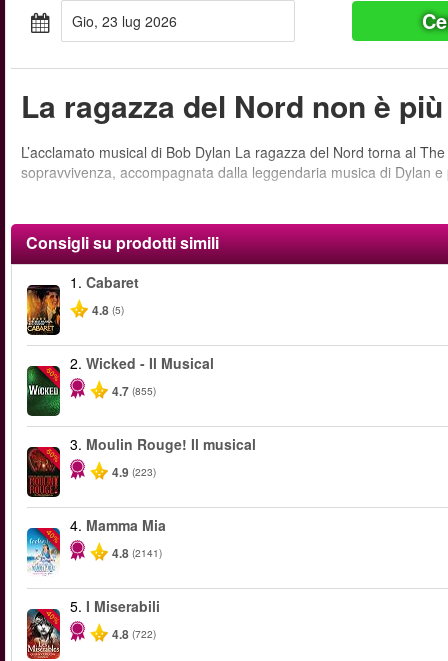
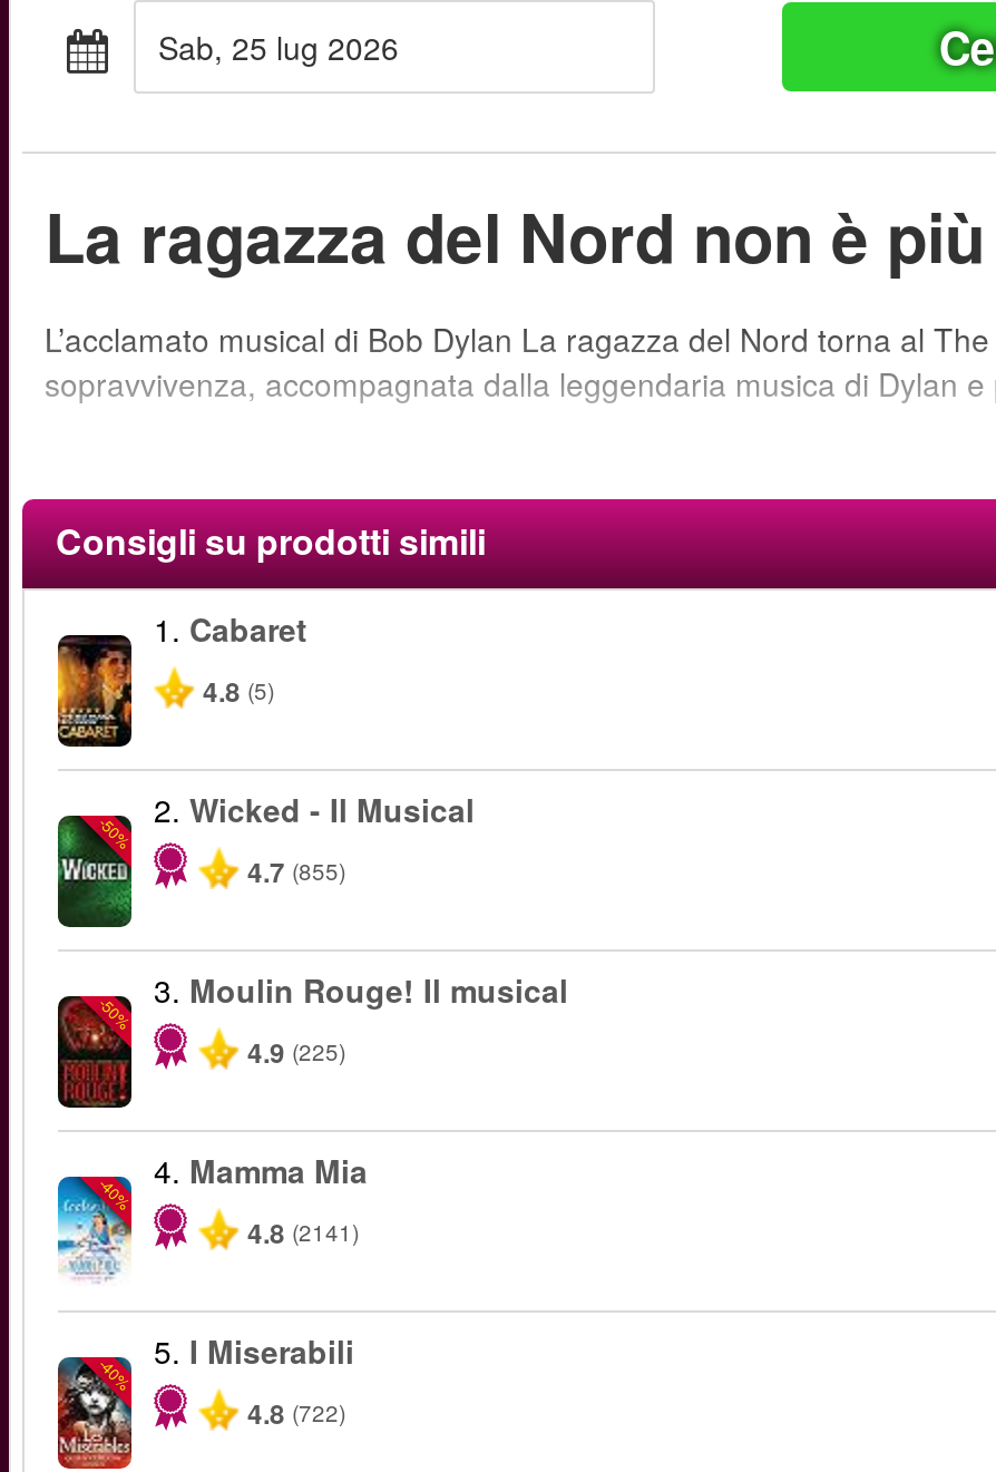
- gio, 23 lug 2026
+ sab, 25 lug 2026

- 4.9 (223)
+ 4.9 (225)
